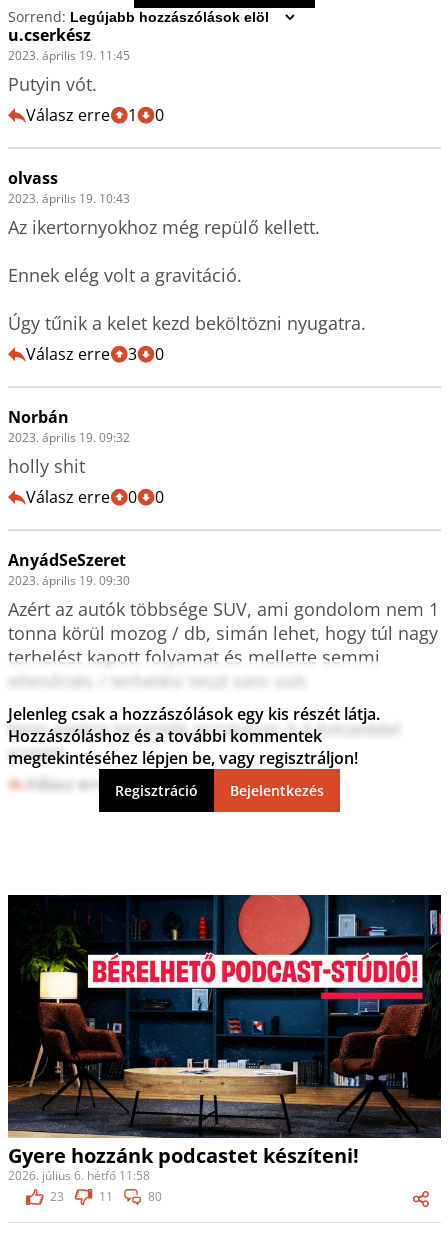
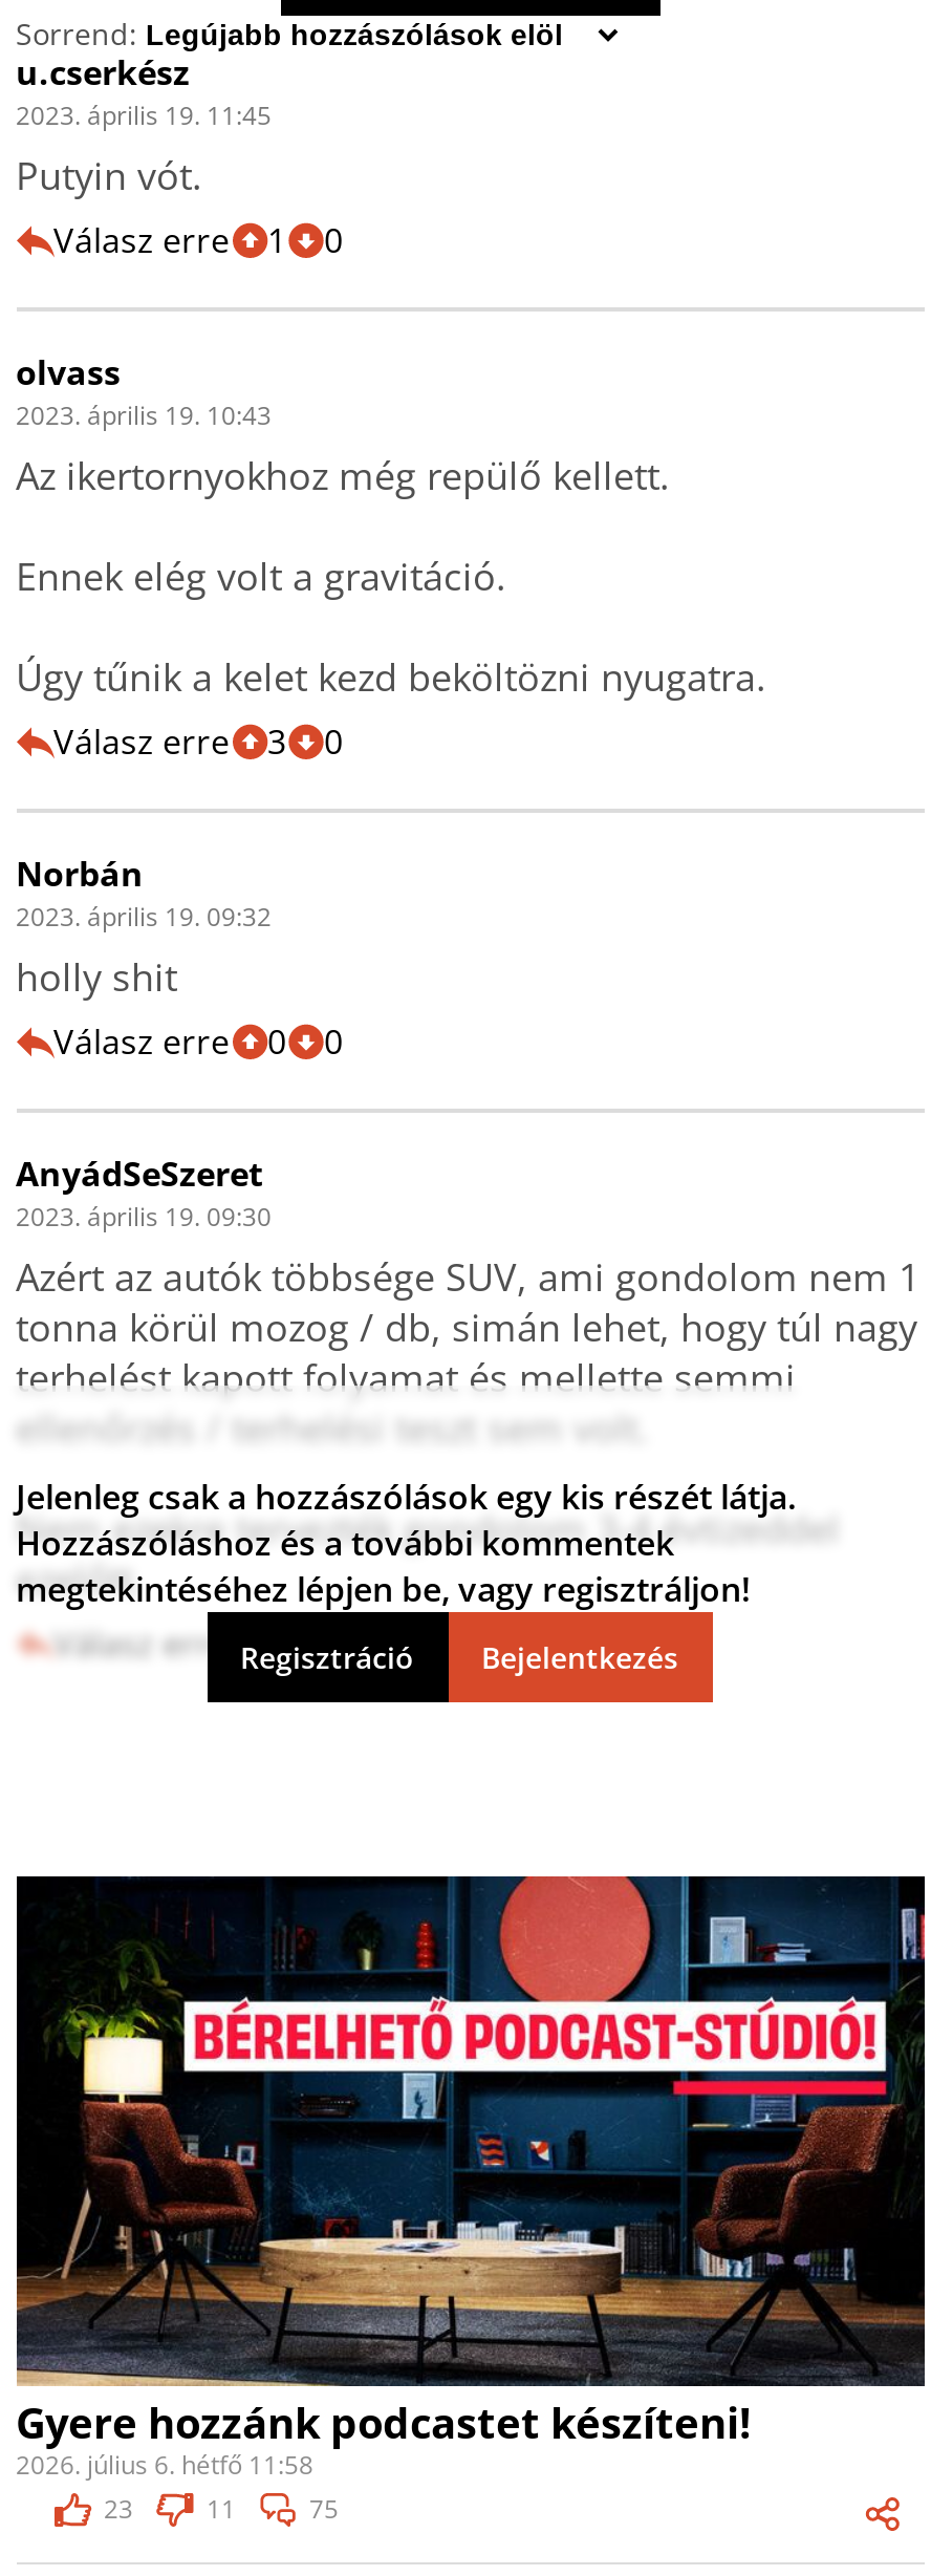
- 80
+ 75
